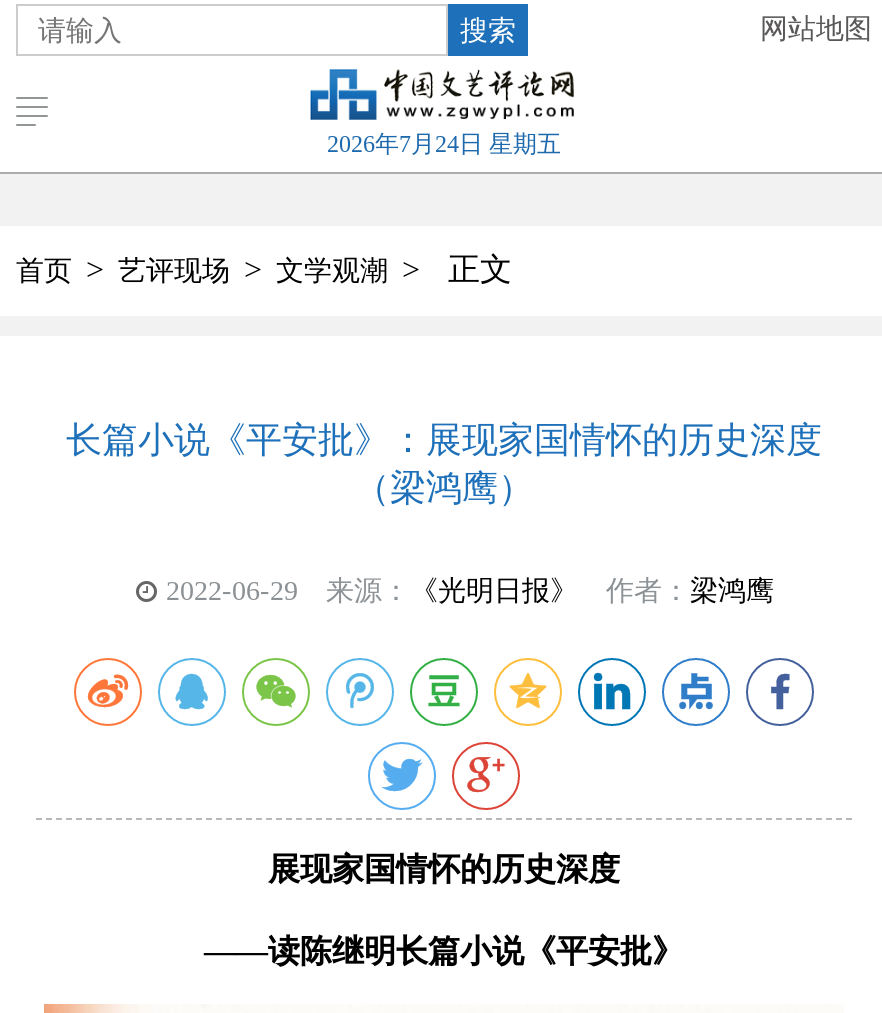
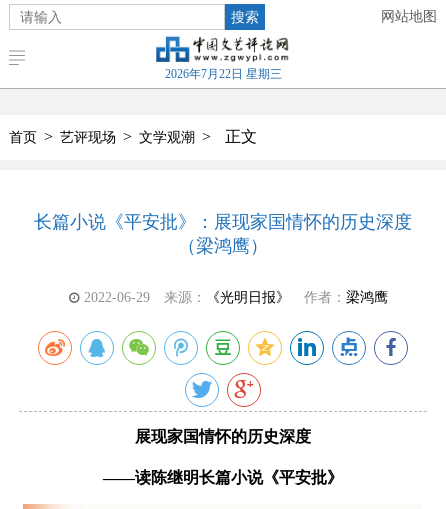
- 2026年7月24日 星期五
+ 2026年7月22日 星期三
